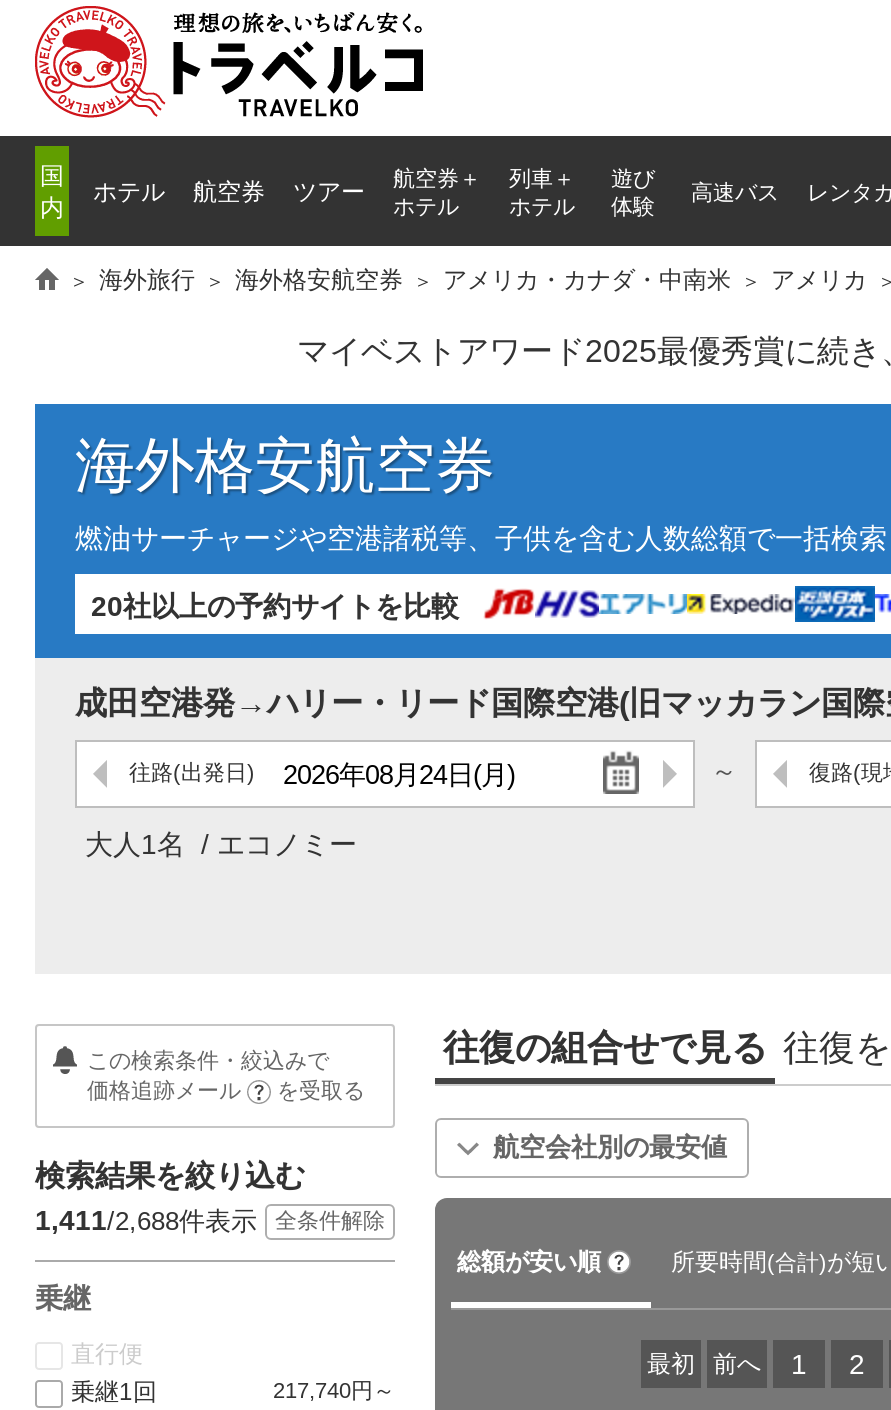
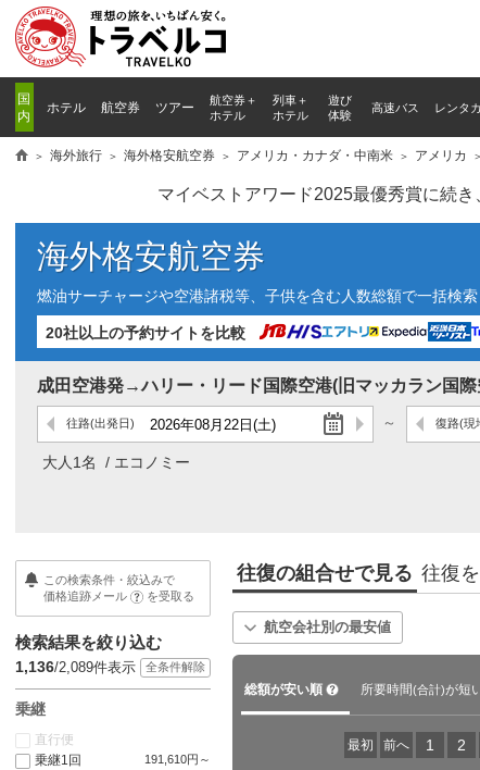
- 1,411/2,688件表示 全条件解除
+ 1,136/2,089件表示 全条件解除

- 217,740円～
+ 191,610円～
